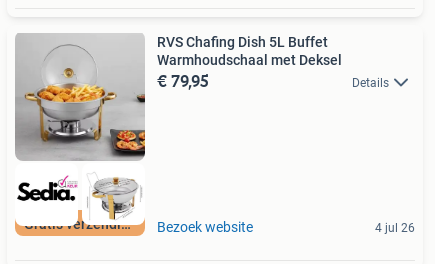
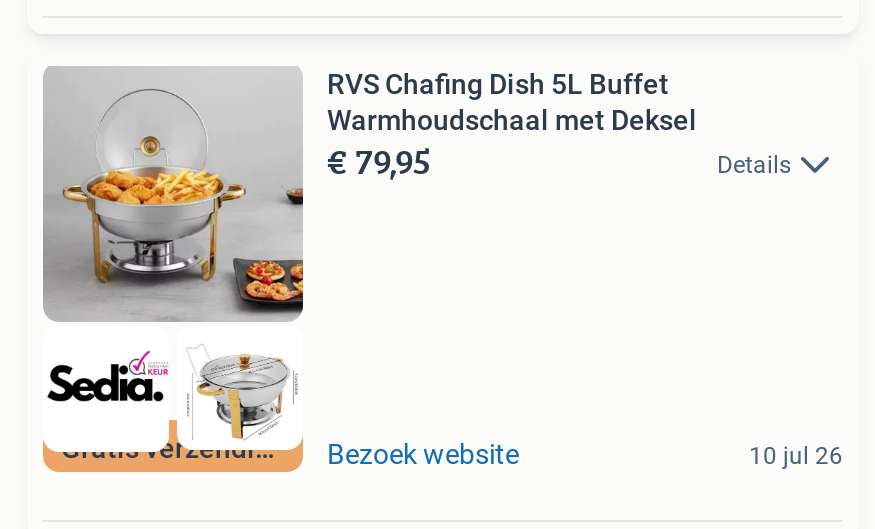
- 4 jul 26
+ 10 jul 26
